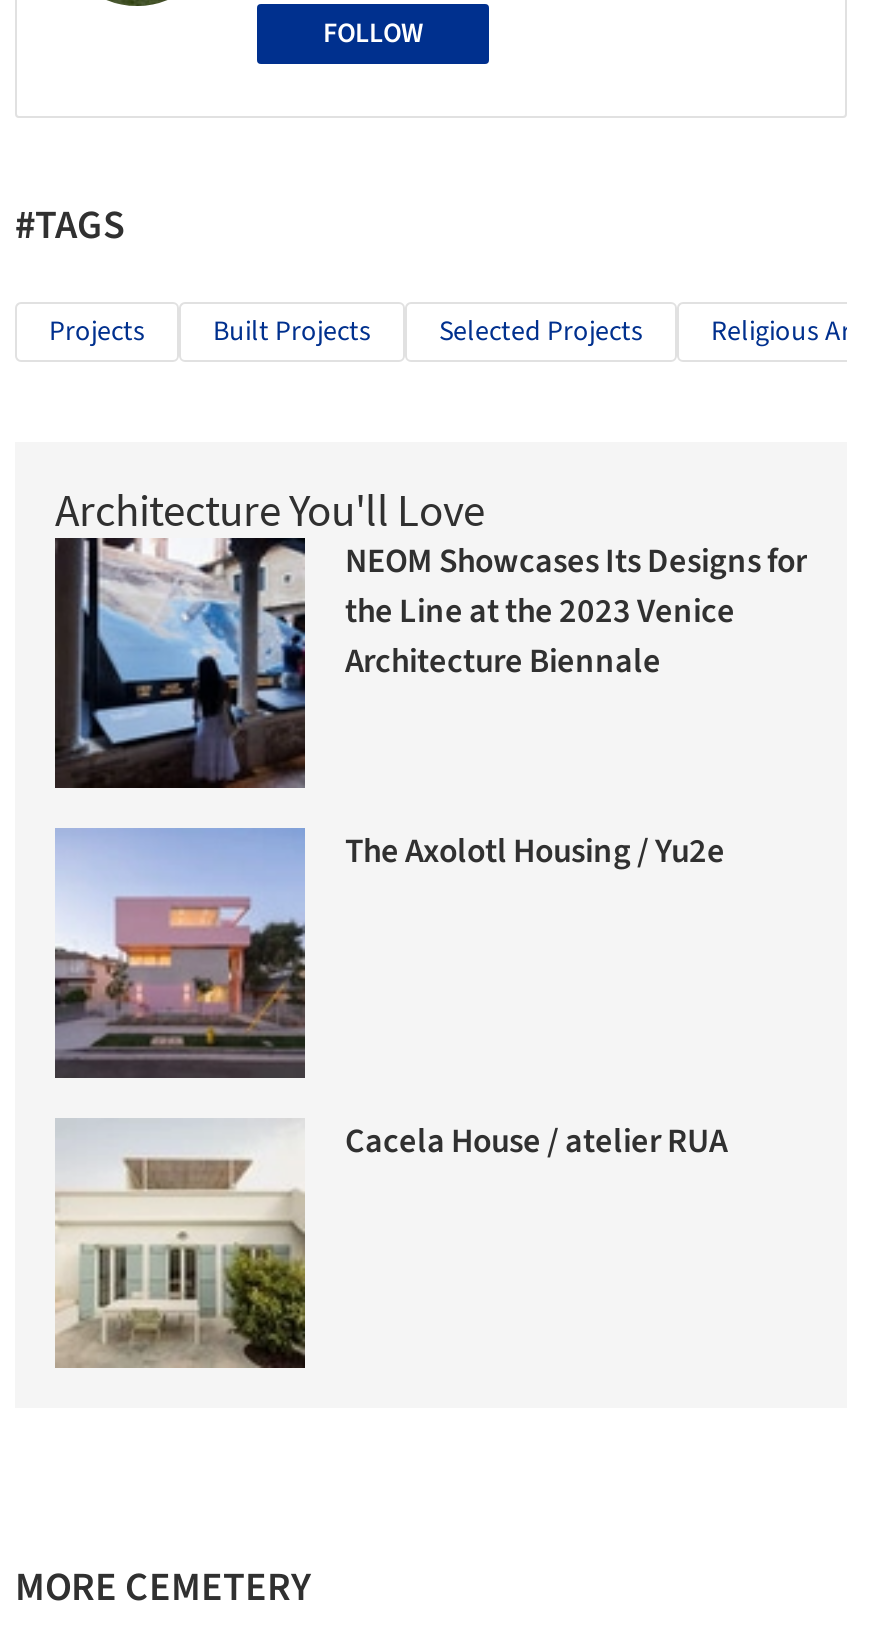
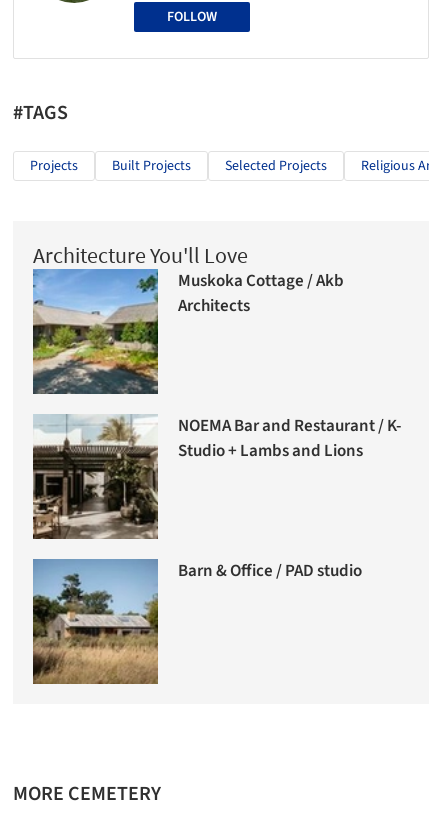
- [image]
- NEOM Showcases Its Designs for
- the Line at the 2023 Venice
- Architecture Biennale
+ [image]
+ Muskoka Cottage / Akb
+ Architects

- [image]
- The Axolotl Housing / Yu2e
+ [image]
+ NOEMA Bar and Restaurant / K-
+ Studio + Lambs and Lions

- [image]
- Cacela House / atelier RUA
+ [image]
+ Barn & Office / PAD studio
